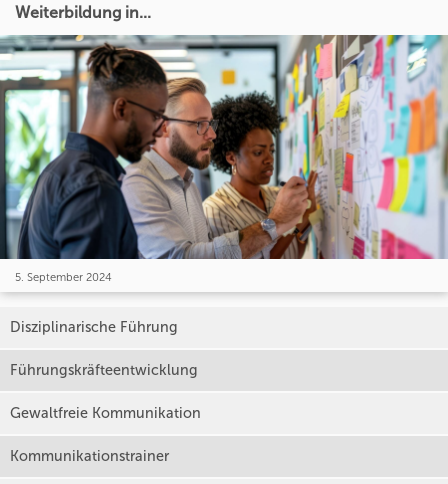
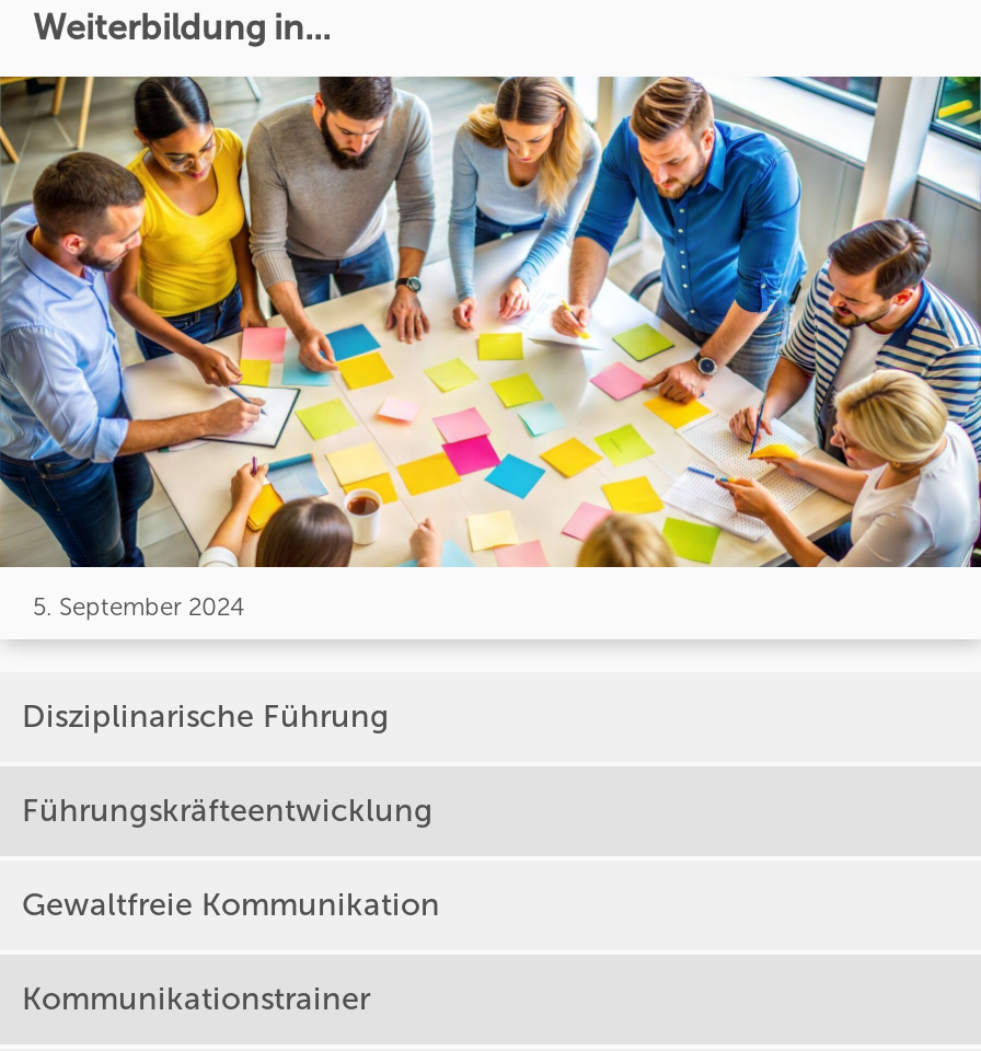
- [image]
+ [image]
